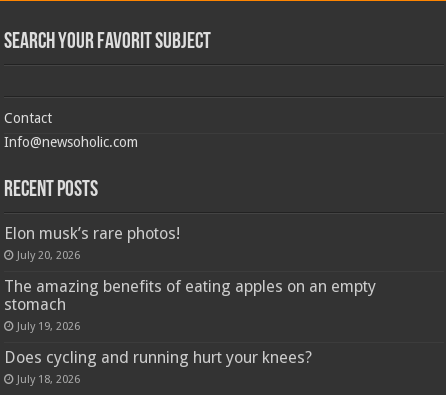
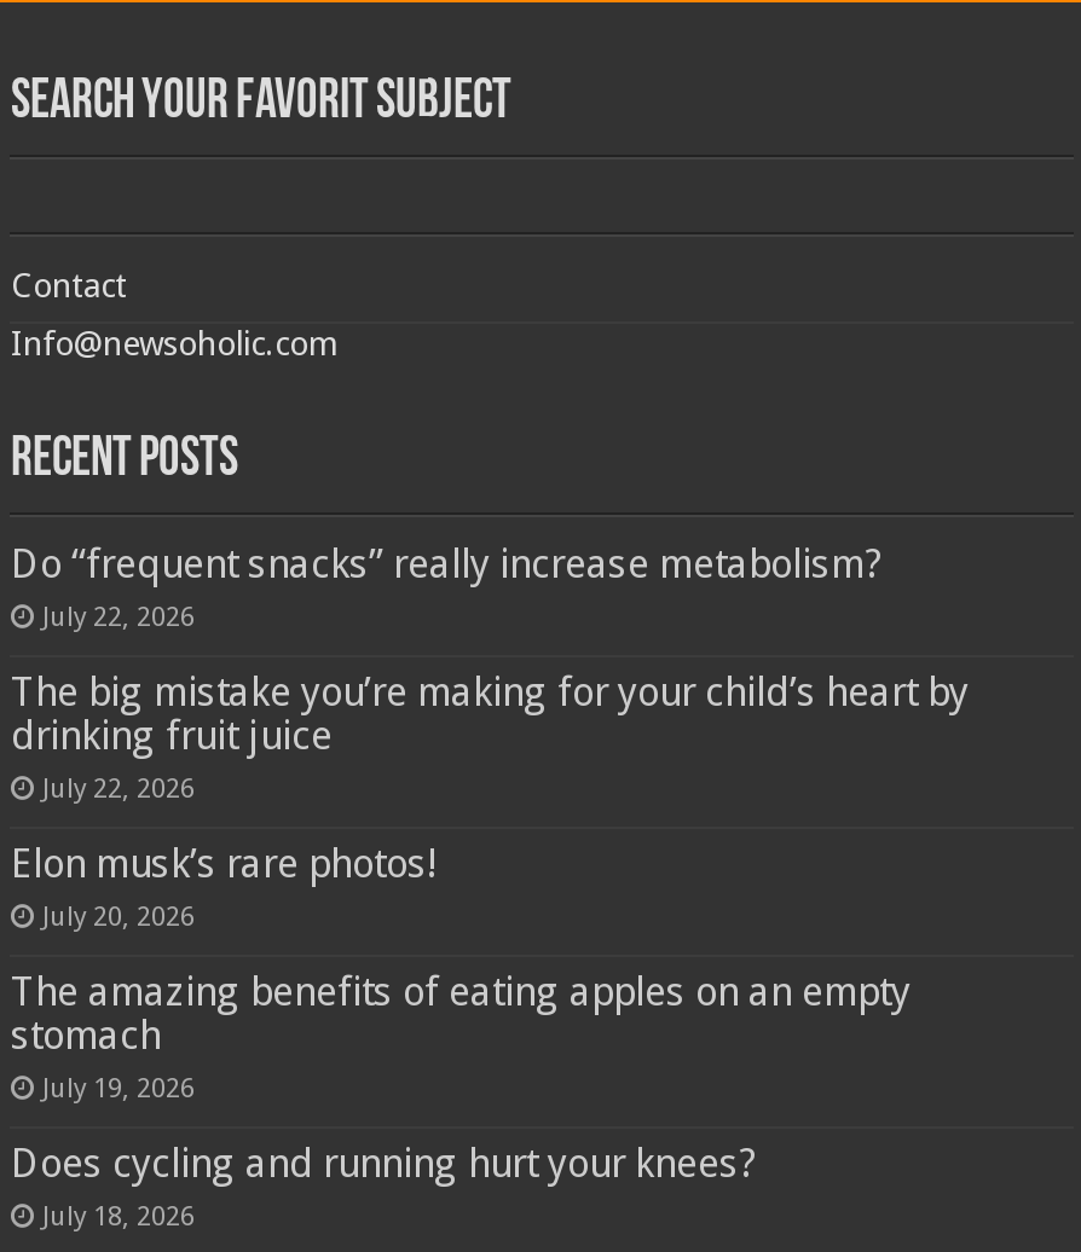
+ Do “frequent snacks” really increase metabolism?
+ July 22, 2026
+ The big mistake you’re making for your child’s heart by
+ drinking fruit juice
+ July 22, 2026
